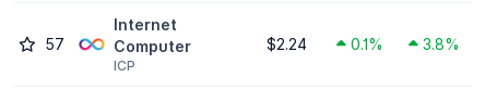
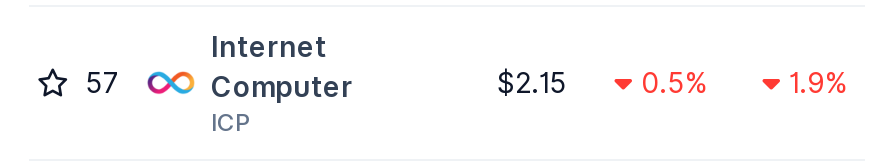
- $2.24
+ $2.15

- 0.1%
+ 0.5%

- 3.8%
+ 1.9%
